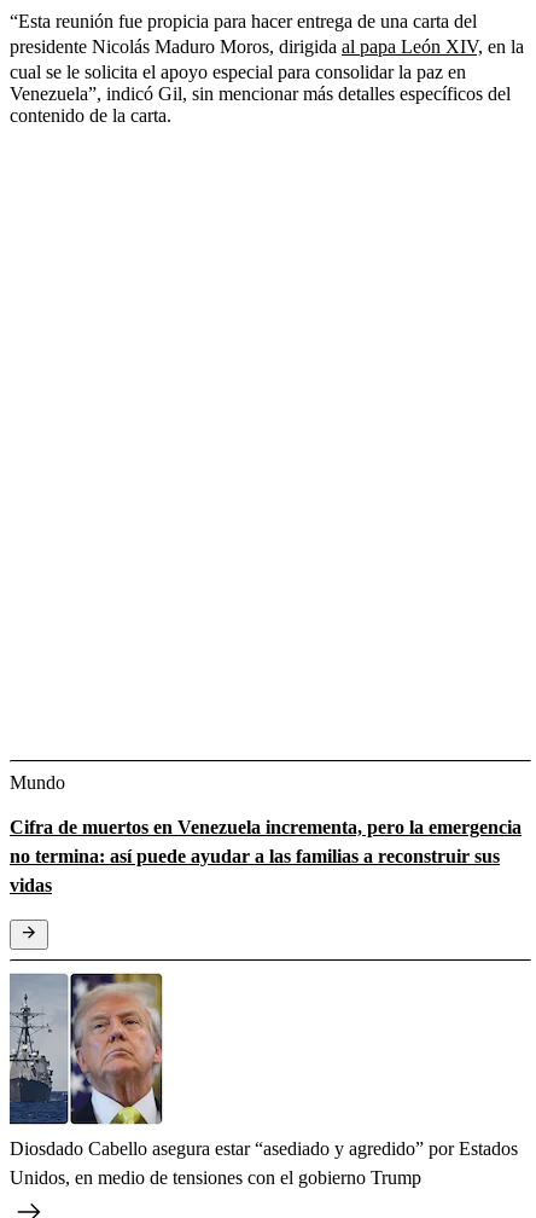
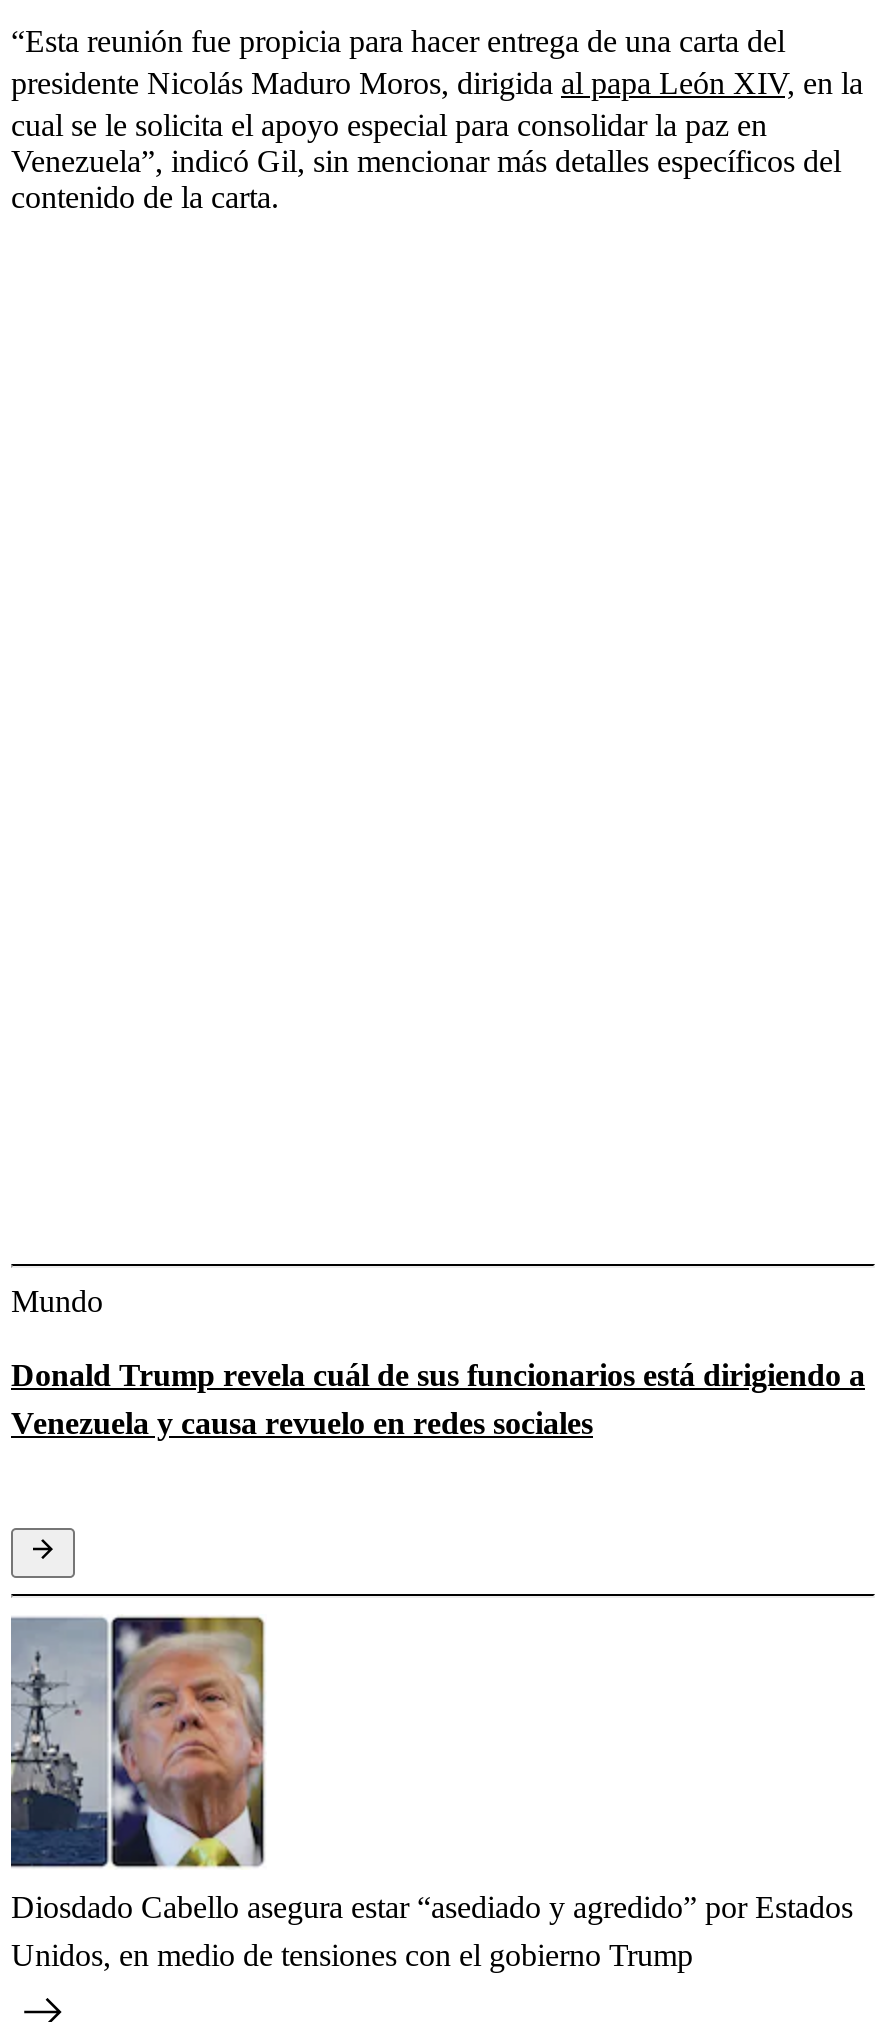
- Cifra de muertos en Venezuela incrementa, pero la emergencia
- no termina: así puede ayudar a las familias a reconstruir sus
- vidas
+ Donald Trump revela cuál de sus funcionarios está dirigiendo a
+ Venezuela y causa revuelo en redes sociales
